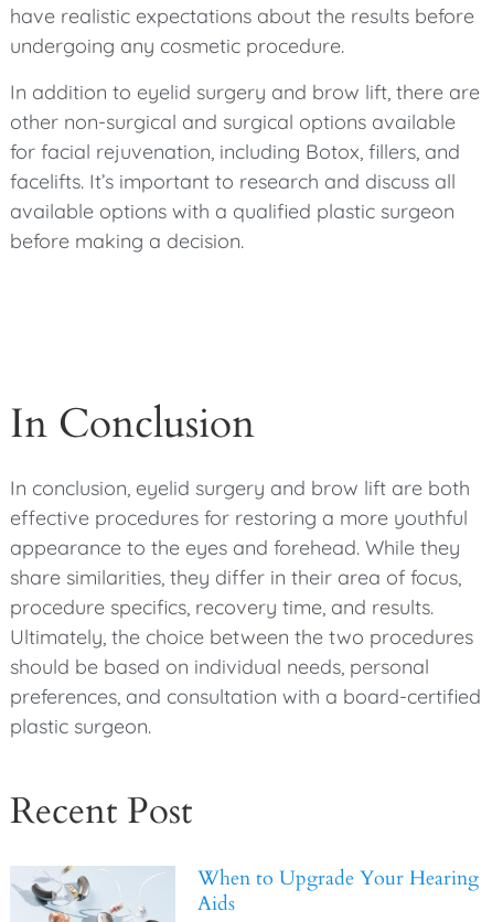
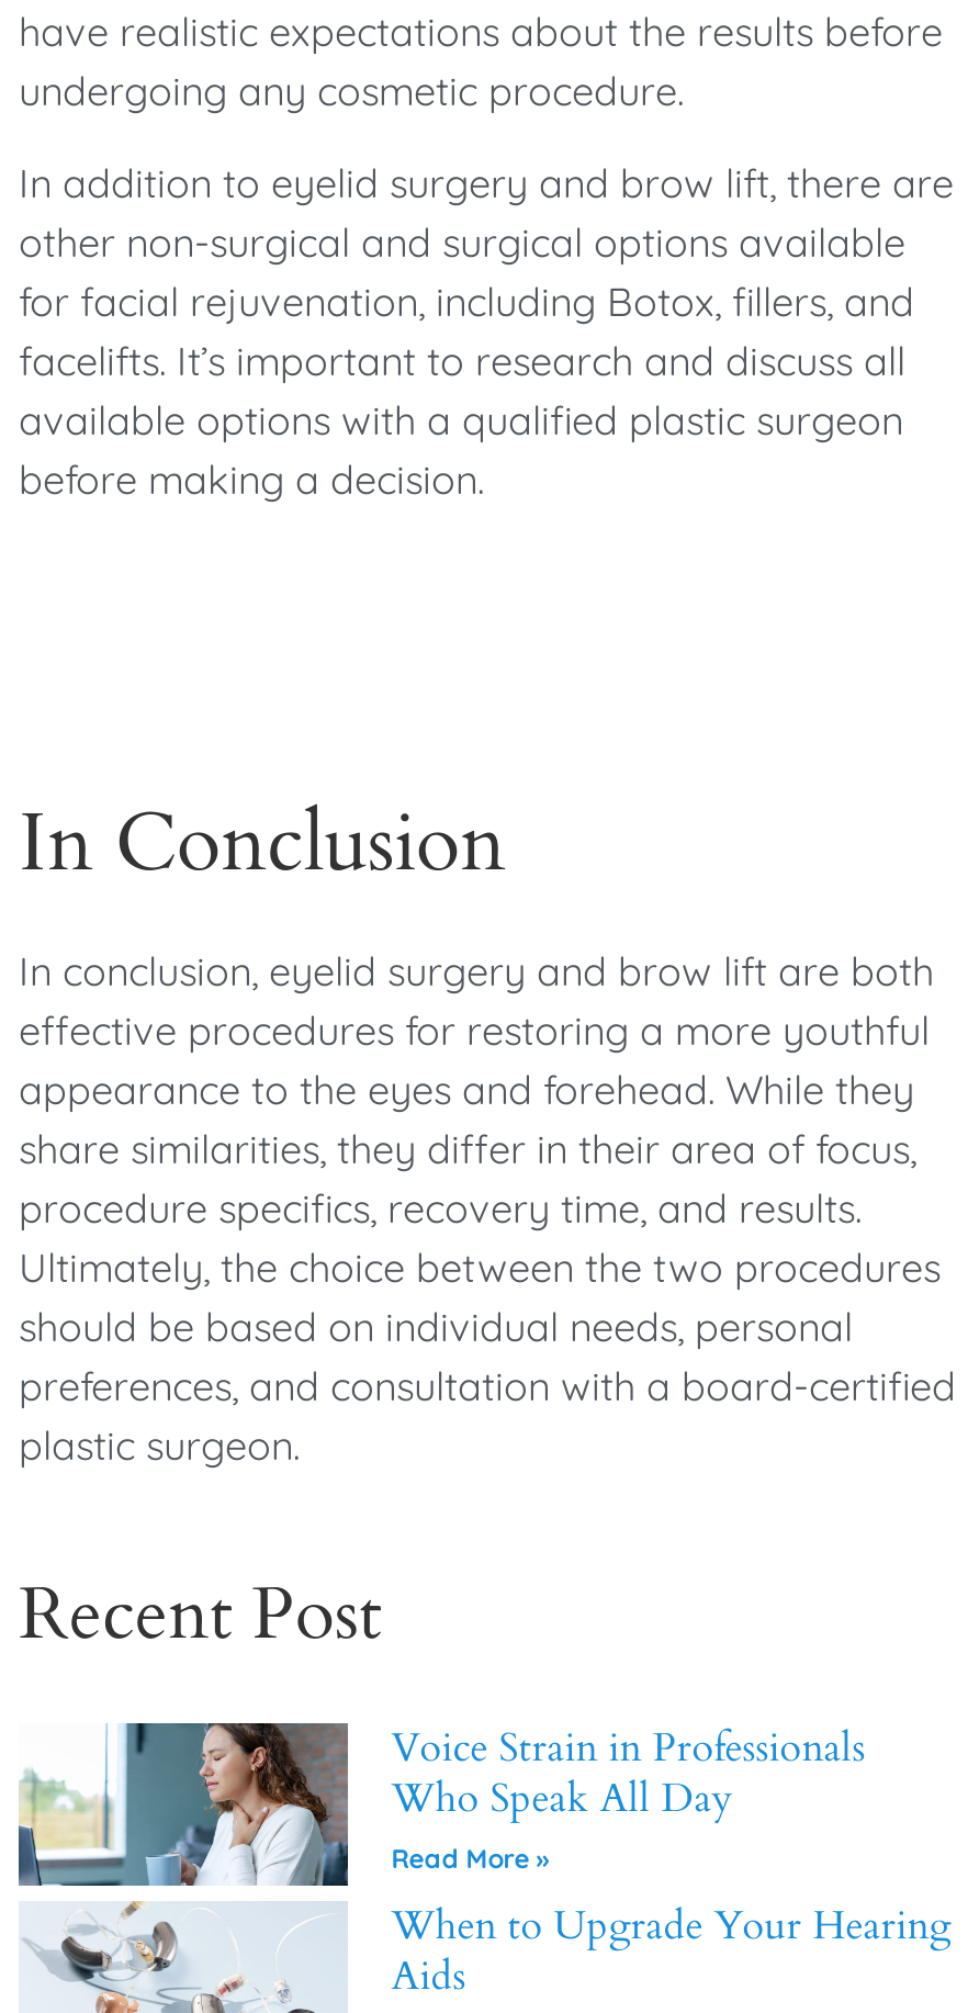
+ [image]
+ Voice Strain in Professionals
+ Who Speak All Day
+ Read More »
